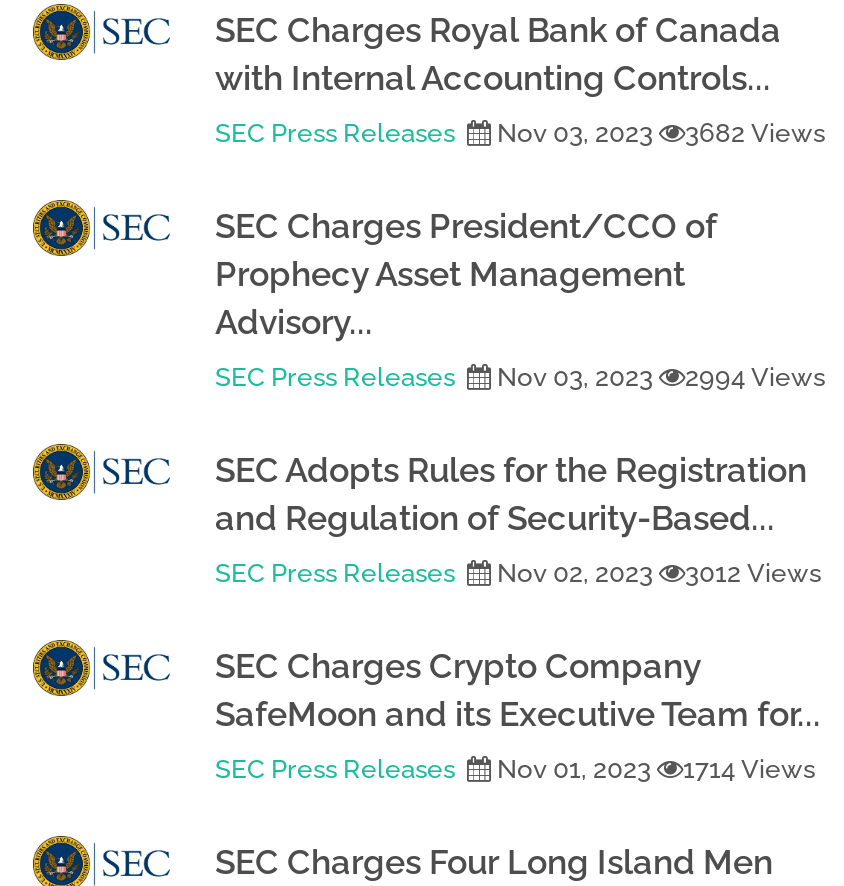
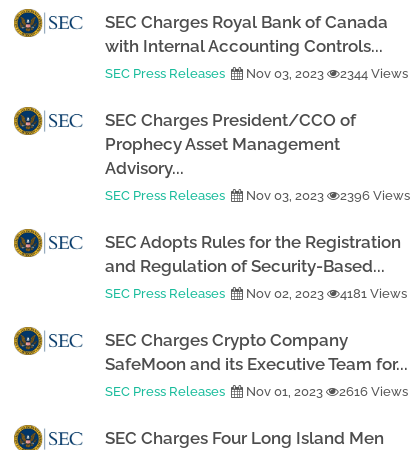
- SEC Press Releases Nov 03, 2023 3682 Views
+ SEC Press Releases Nov 03, 2023 2344 Views

- SEC Press Releases Nov 03, 2023 2994 Views
+ SEC Press Releases Nov 03, 2023 2396 Views

- SEC Press Releases Nov 02, 2023 3012 Views
+ SEC Press Releases Nov 02, 2023 4181 Views

- SEC Press Releases Nov 01, 2023 1714 Views
+ SEC Press Releases Nov 01, 2023 2616 Views
